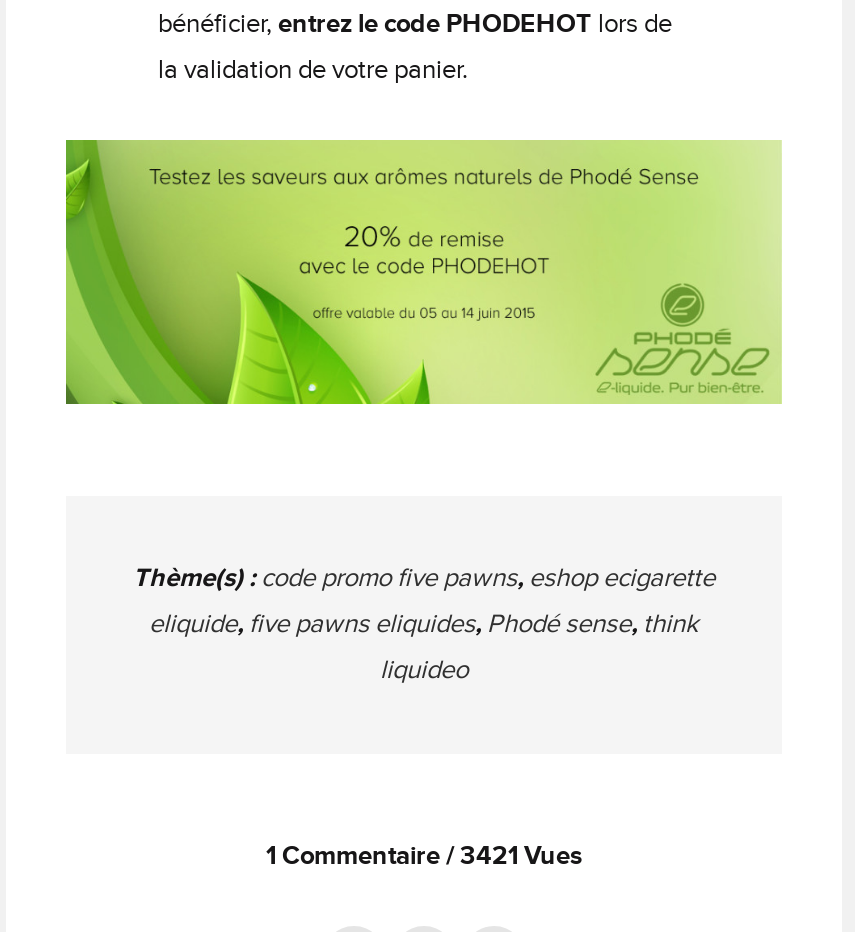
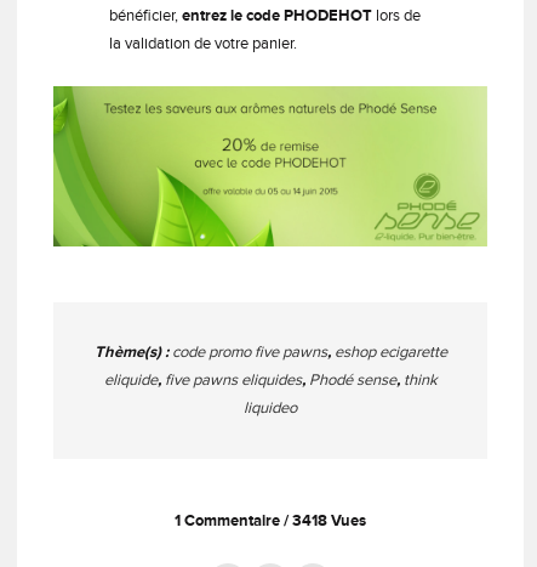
- 1 Commentaire 3421 Vues
+ 1 Commentaire 3418 Vues
